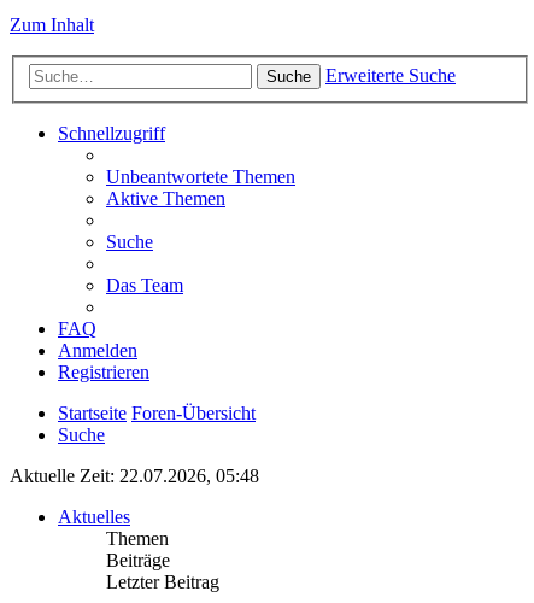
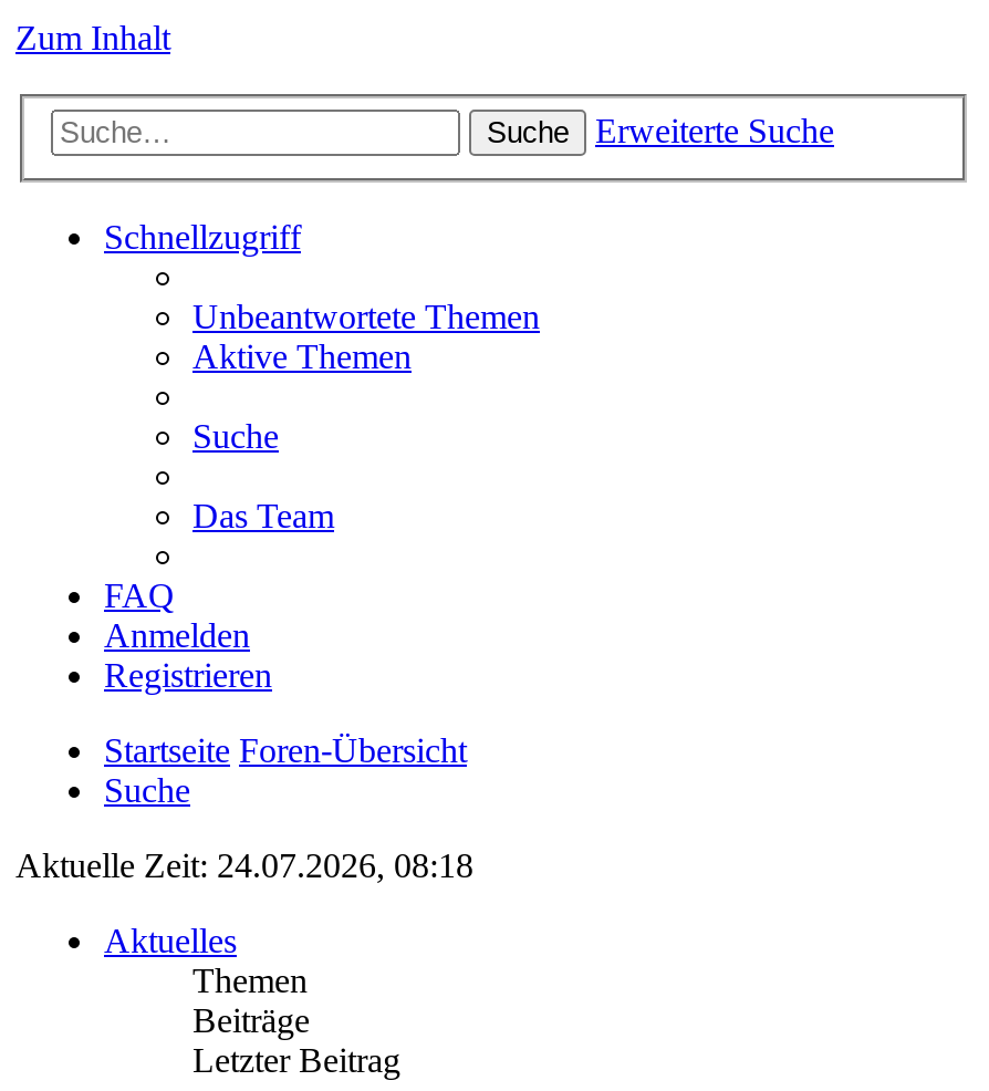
- Aktuelle Zeit: 22.07.2026, 05:48
+ Aktuelle Zeit: 24.07.2026, 08:18
